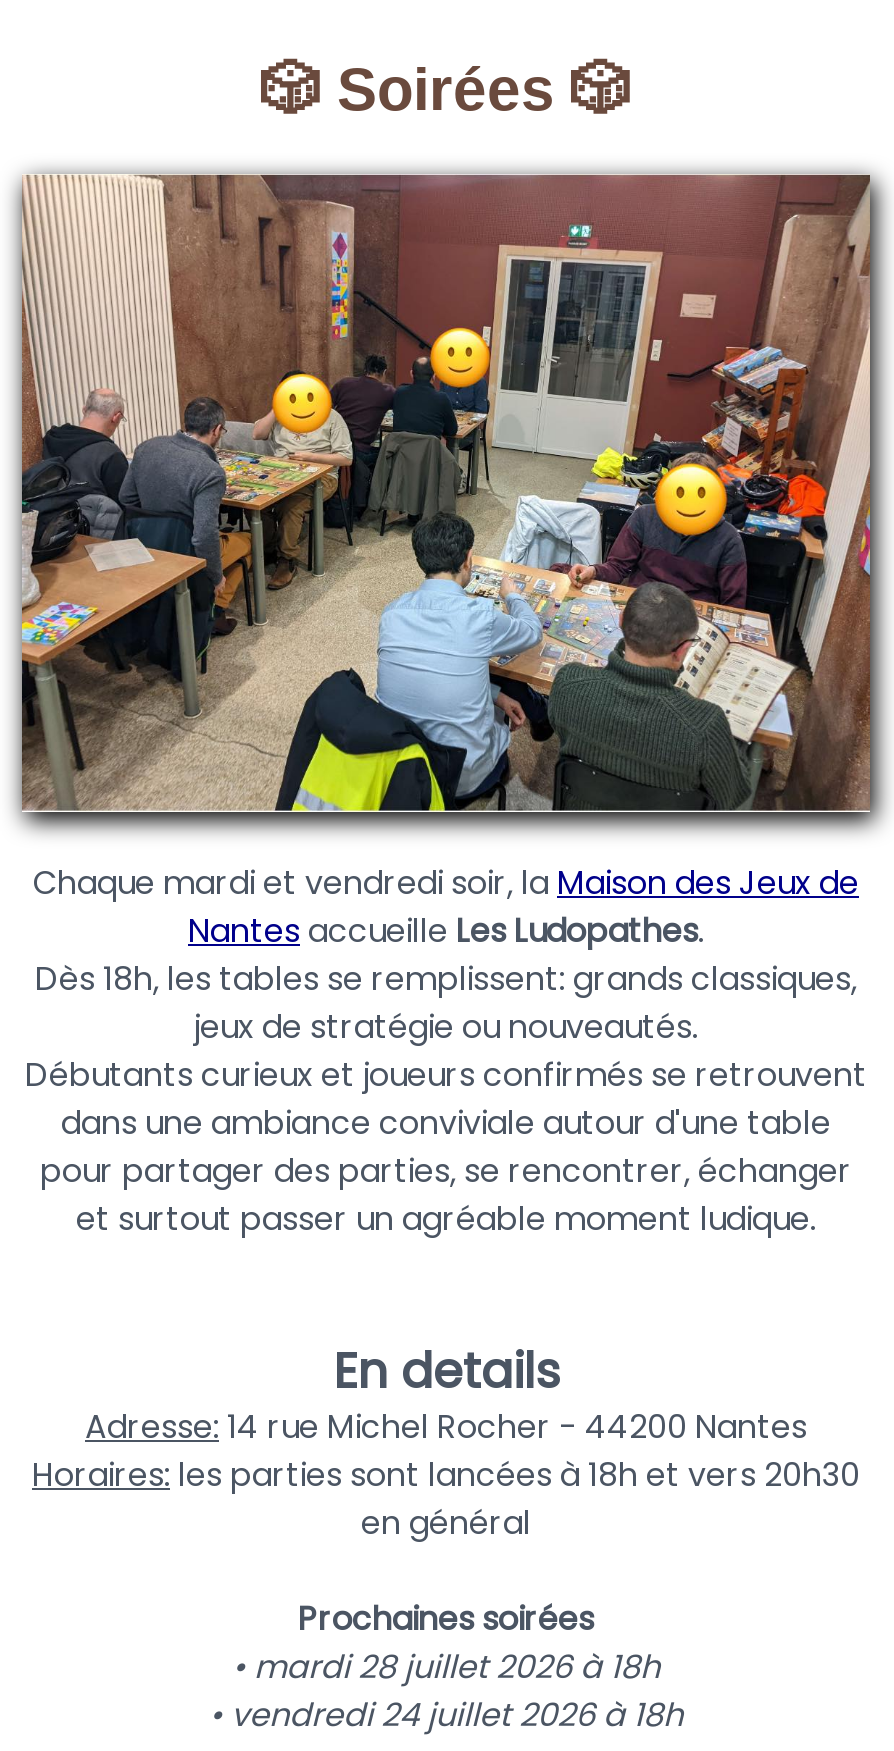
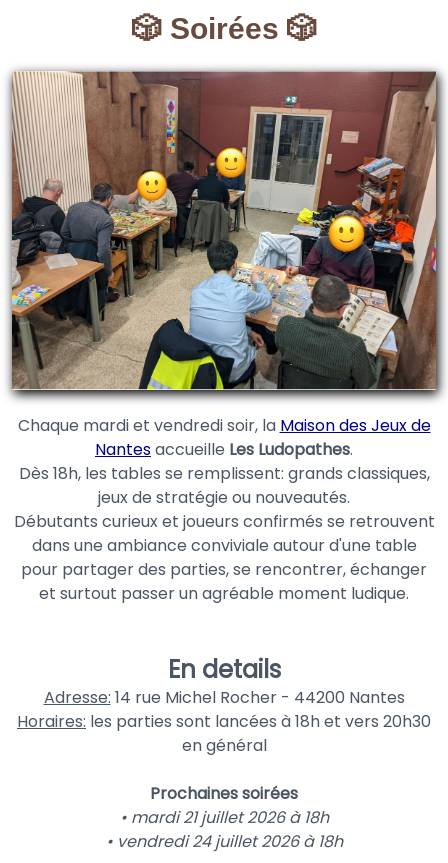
- • mardi 28 juillet 2026 à 18h
+ • mardi 21 juillet 2026 à 18h
